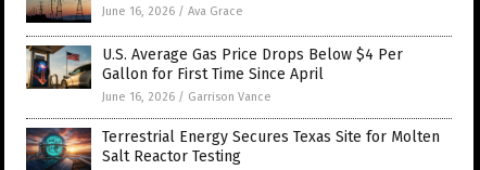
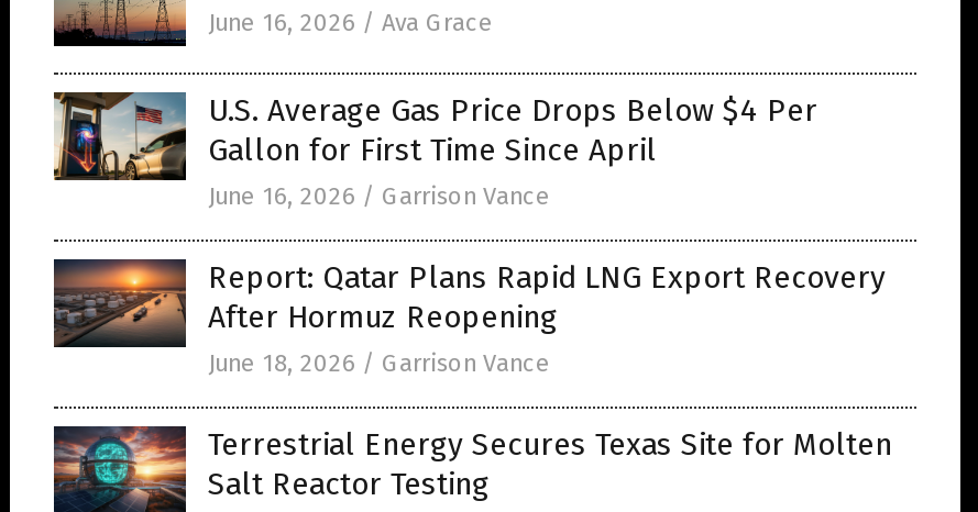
+ [image]
+ Report: Qatar Plans Rapid LNG Export Recovery
+ After Hormuz Reopening
+ June 18, 2026 / Garrison Vance
